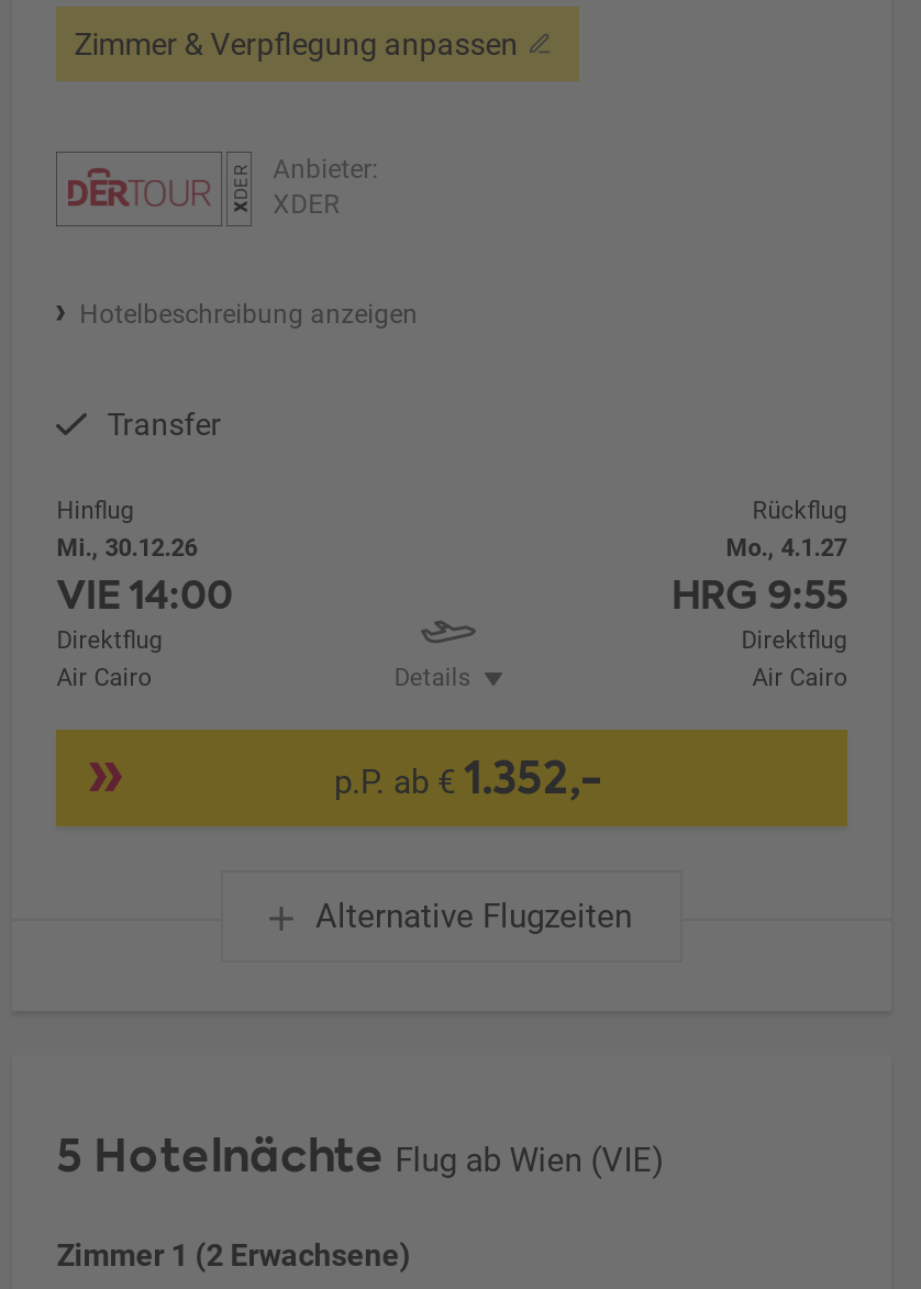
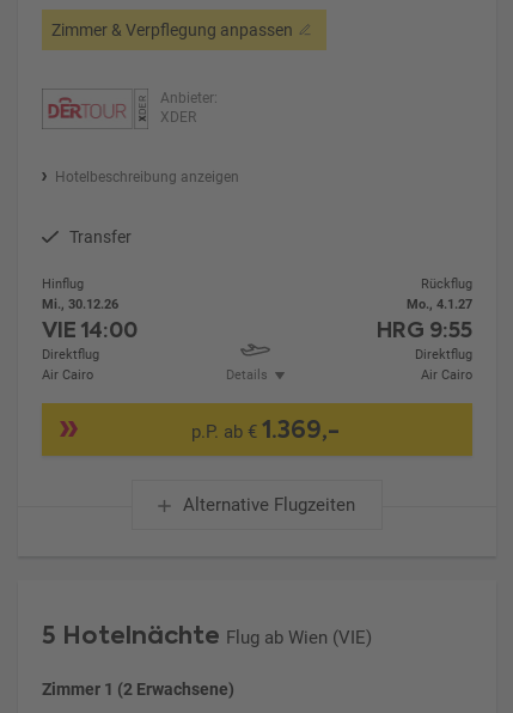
- p.P. ab €1.352,-
+ p.P. ab €1.369,-
